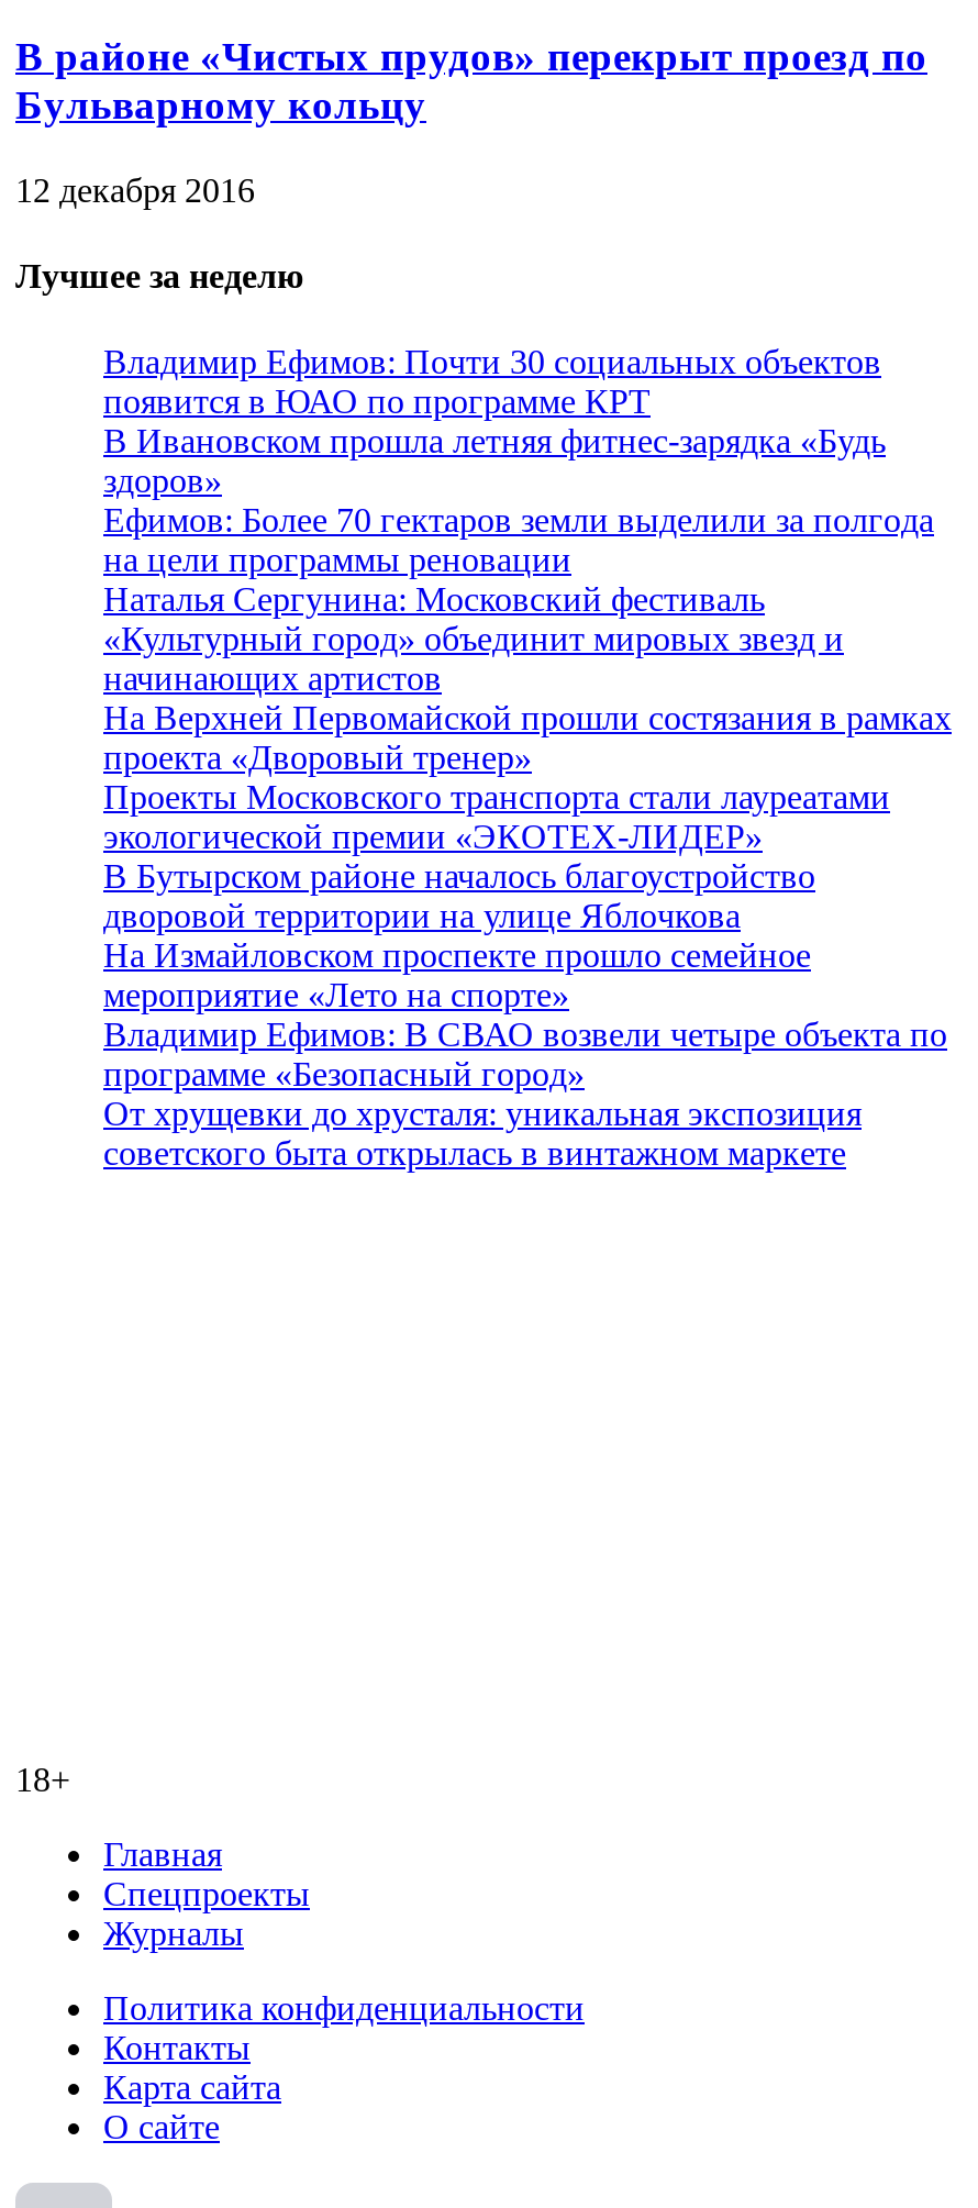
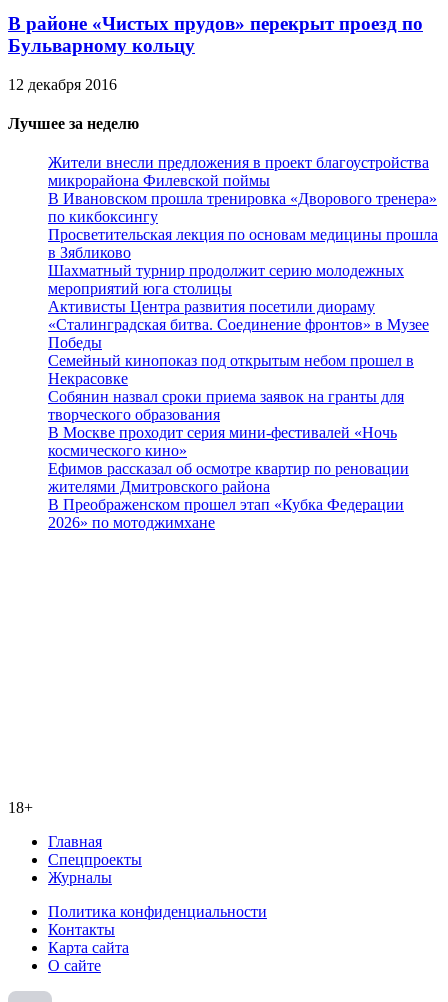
- Владимир Ефимов: Почти 30 социальных объектов
- появится в ЮАО по программе КРТ
- В Ивановском прошла летняя фитнес-зарядка «Будь
- здоров»
- Ефимов: Более 70 гектаров земли выделили за полгода
- на цели программы реновации
- Наталья Сергунина: Московский фестиваль
- «Культурный город» объединит мировых звезд и
- начинающих артистов
- На Верхней Первомайской прошли состязания в рамках
- проекта «Дворовый тренер»
- Проекты Московского транспорта стали лауреатами
- экологической премии «ЭКОТЕХ-ЛИДЕР»
- В Бутырском районе началось благоустройство
- дворовой территории на улице Яблочкова
- На Измайловском проспекте прошло семейное
- мероприятие «Лето на спорте»
- Владимир Ефимов: В СВАО возвели четыре объекта по
- программе «Безопасный город»
- От хрущевки до хрусталя: уникальная экспозиция
- советского быта открылась в винтажном маркете
+ Жители внесли предложения в проект благоустройства
+ микрорайона Филевской поймы
+ В Ивановском прошла тренировка «Дворового тренера»
+ по кикбоксингу
+ Просветительская лекция по основам медицины прошла
+ в Зябликово
+ Шахматный турнир продолжит серию молодежных
+ мероприятий юга столицы
+ Активисты Центра развития посетили диораму
+ «Сталинградская битва. Соединение фронтов» в Музее
+ Победы
+ Семейный кинопоказ под открытым небом прошел в
+ Некрасовке
+ Собянин назвал сроки приема заявок на гранты для
+ творческого образования
+ В Москве проходит серия мини-фестивалей «Ночь
+ космического кино»
+ Ефимов рассказал об осмотре квартир по реновации
+ жителями Дмитровского района
+ В Преображенском прошел этап «Кубка Федерации
+ 2026» по мотоджимхане
